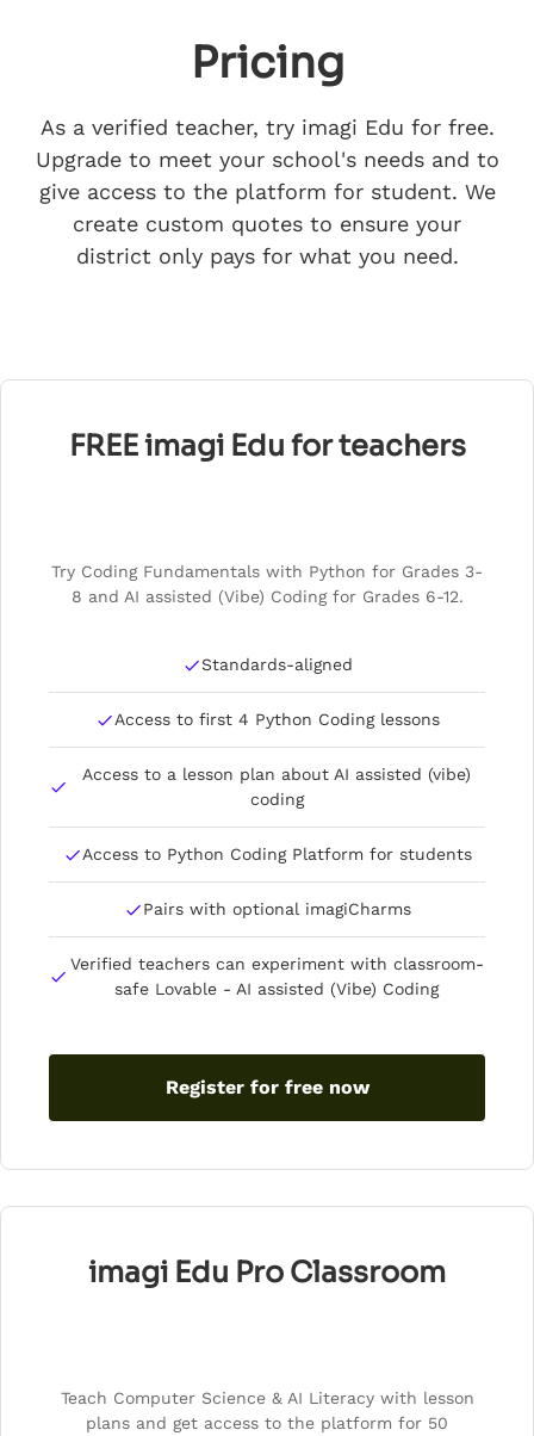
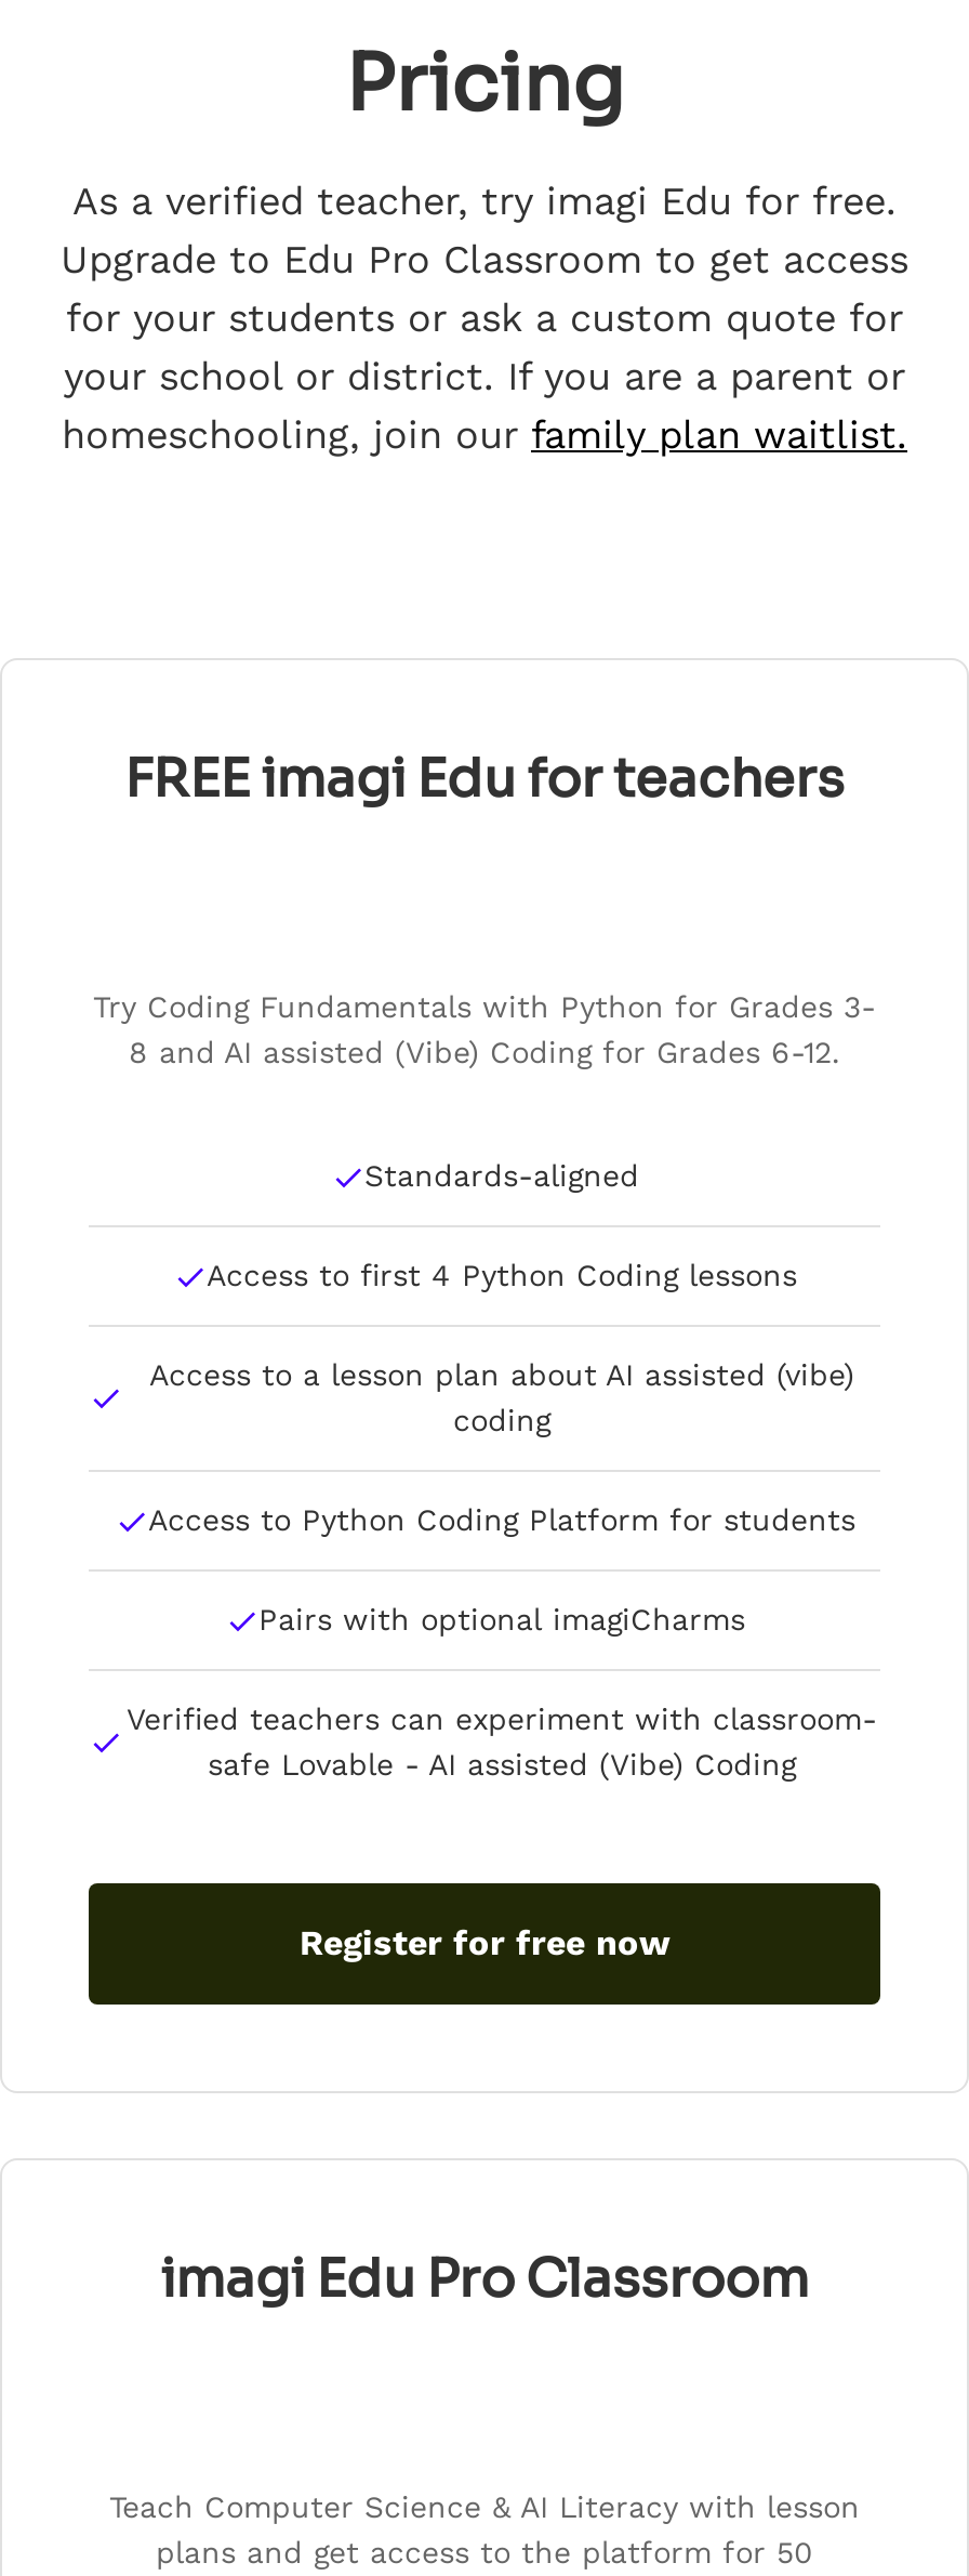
- Upgrade to meet your school's needs and to
- give access to the platform for student. We
- create custom quotes to ensure your
- district only pays for what you need.
+ Upgrade to Edu Pro Classroom to get access
+ for your students or ask a custom quote for
+ your school or district. If you are a parent or
+ homeschooling, join our family plan waitlist.
